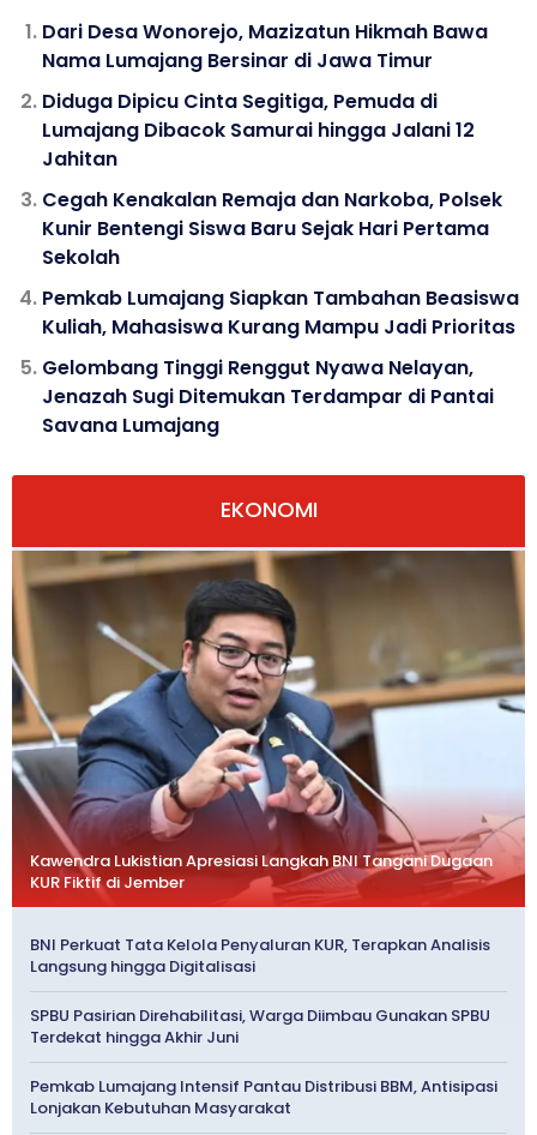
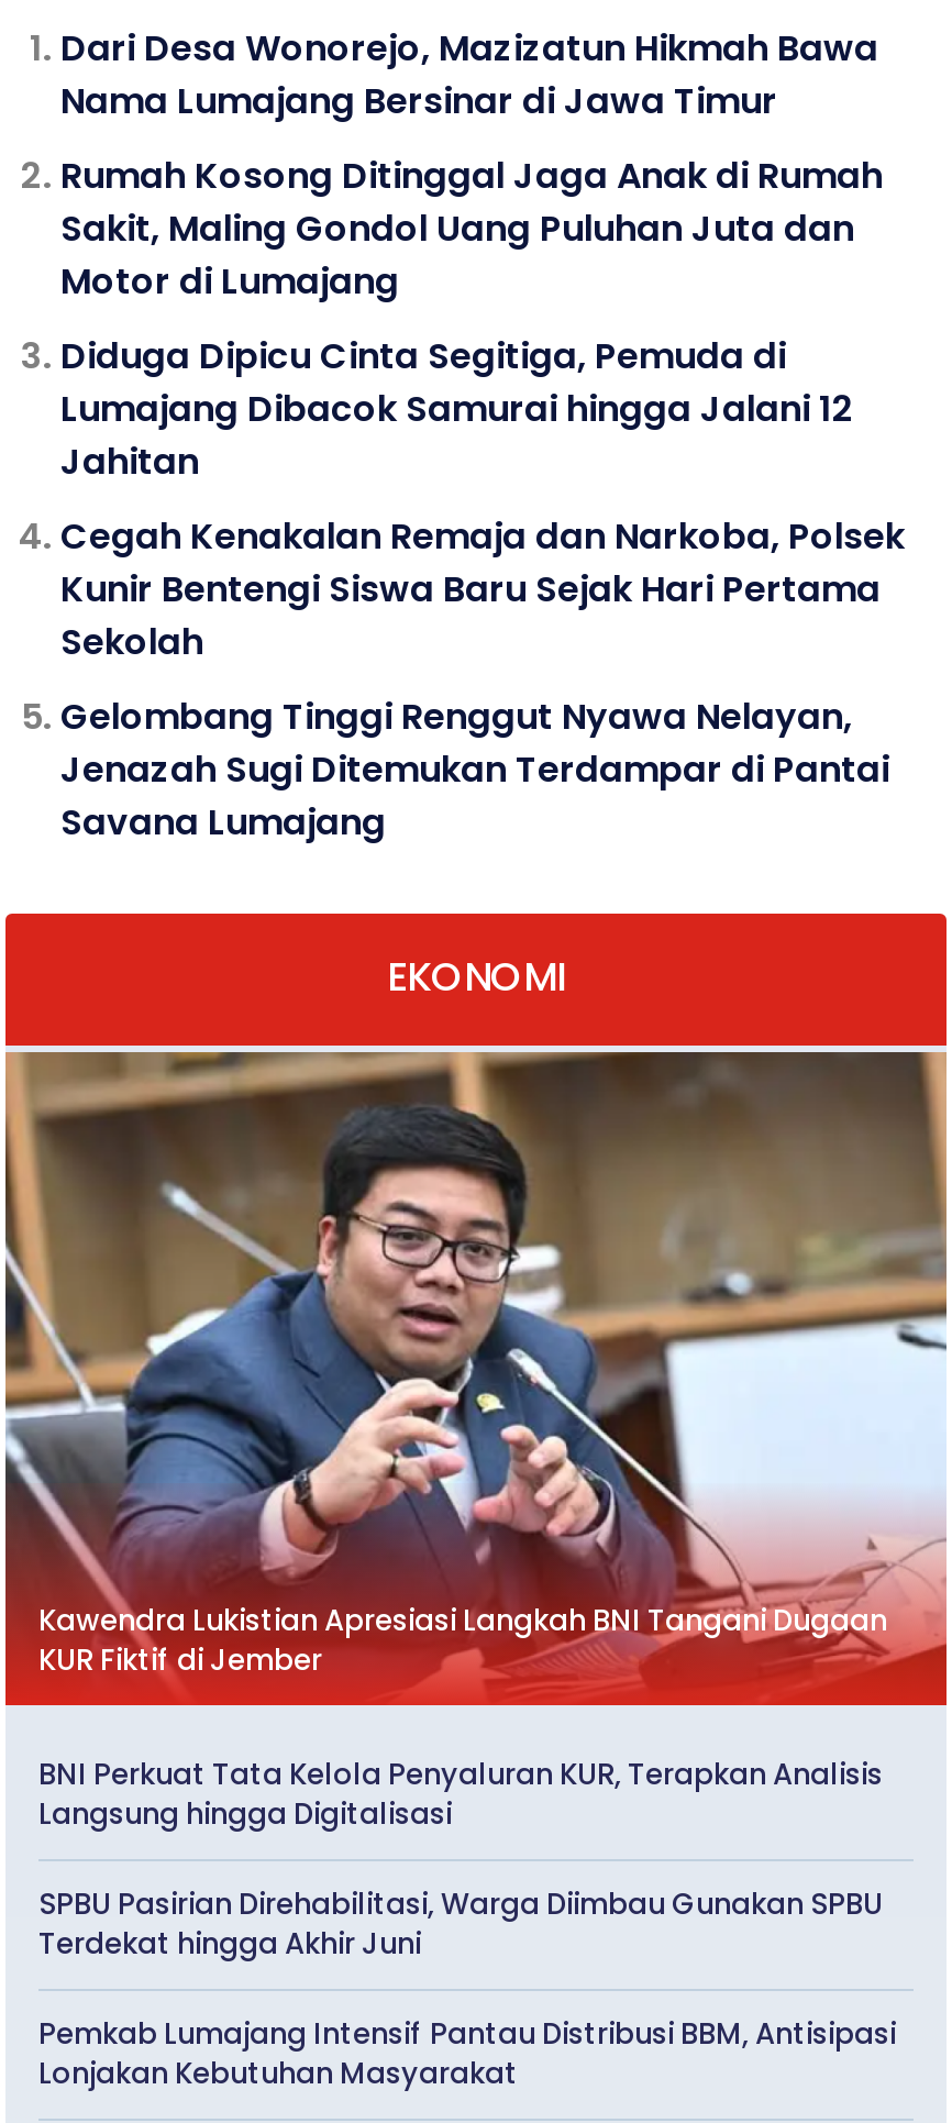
+ Rumah Kosong Ditinggal Jaga Anak di Rumah
+ Sakit, Maling Gondol Uang Puluhan Juta dan
+ Motor di Lumajang

moved down: Diduga Dipicu Cinta Segitiga, Pemuda di | Lumajang Dibacok Samurai hingga Jalani 12 | Jahitan | Cegah Kenakalan Remaja dan Narkoba, Polsek | Kunir Bentengi Siswa Baru Sejak Hari Pertama | Sekolah

- Pemkab Lumajang Siapkan Tambahan Beasiswa
- Kuliah, Mahasiswa Kurang Mampu Jadi Prioritas
